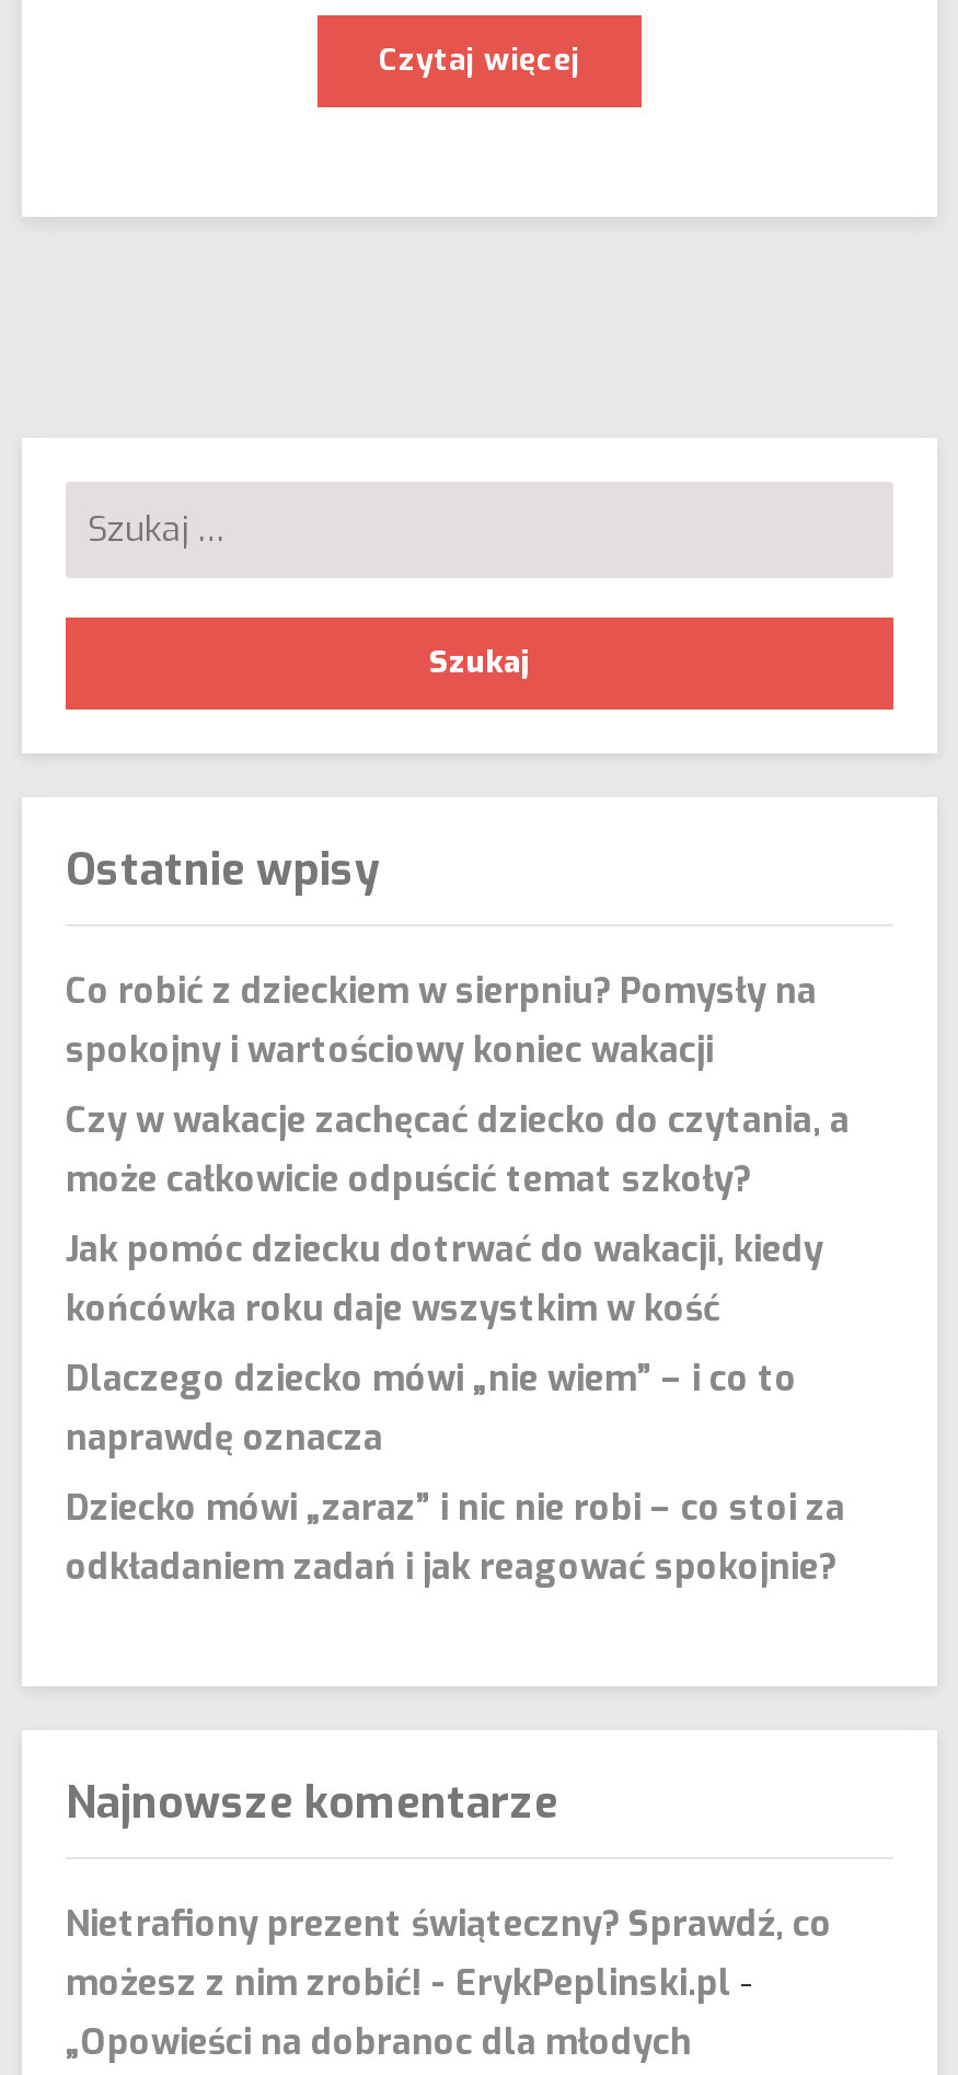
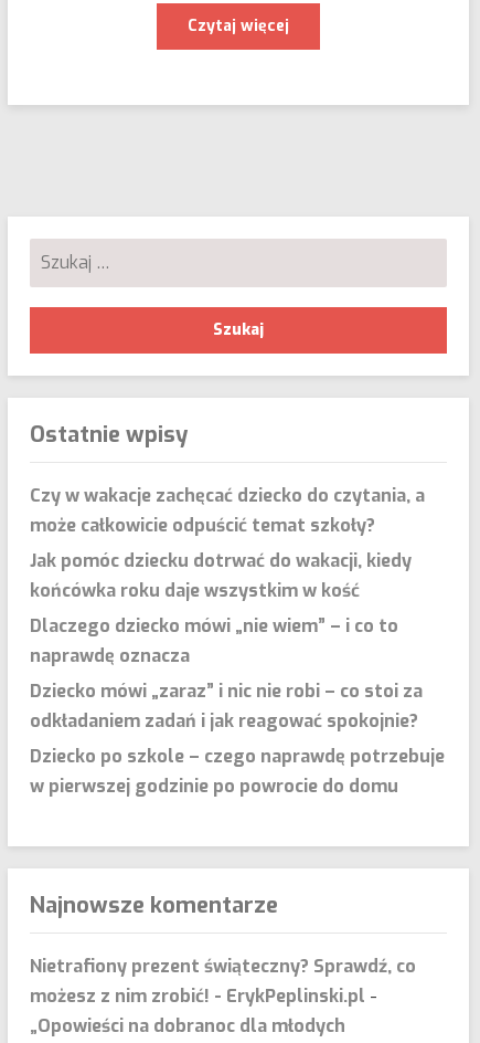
- Co robić z dzieckiem w sierpniu? Pomysły na
- spokojny i wartościowy koniec wakacji

moved up: Czy w wakacje zachęcać dziecko do czytania, a | może całkowicie odpuścić temat szkoły? | Jak pomóc dziecku dotrwać do wakacji, kiedy | końcówka roku daje wszystkim w kość | Dlaczego dziecko mówi „nie wiem” – i co to | naprawdę oznacza | Dziecko mówi „zaraz” i nic nie robi – co stoi za | odkładaniem zadań i jak reagować spokojnie?

+ Dziecko po szkole – czego naprawdę potrzebuje
+ w pierwszej godzinie po powrocie do domu
